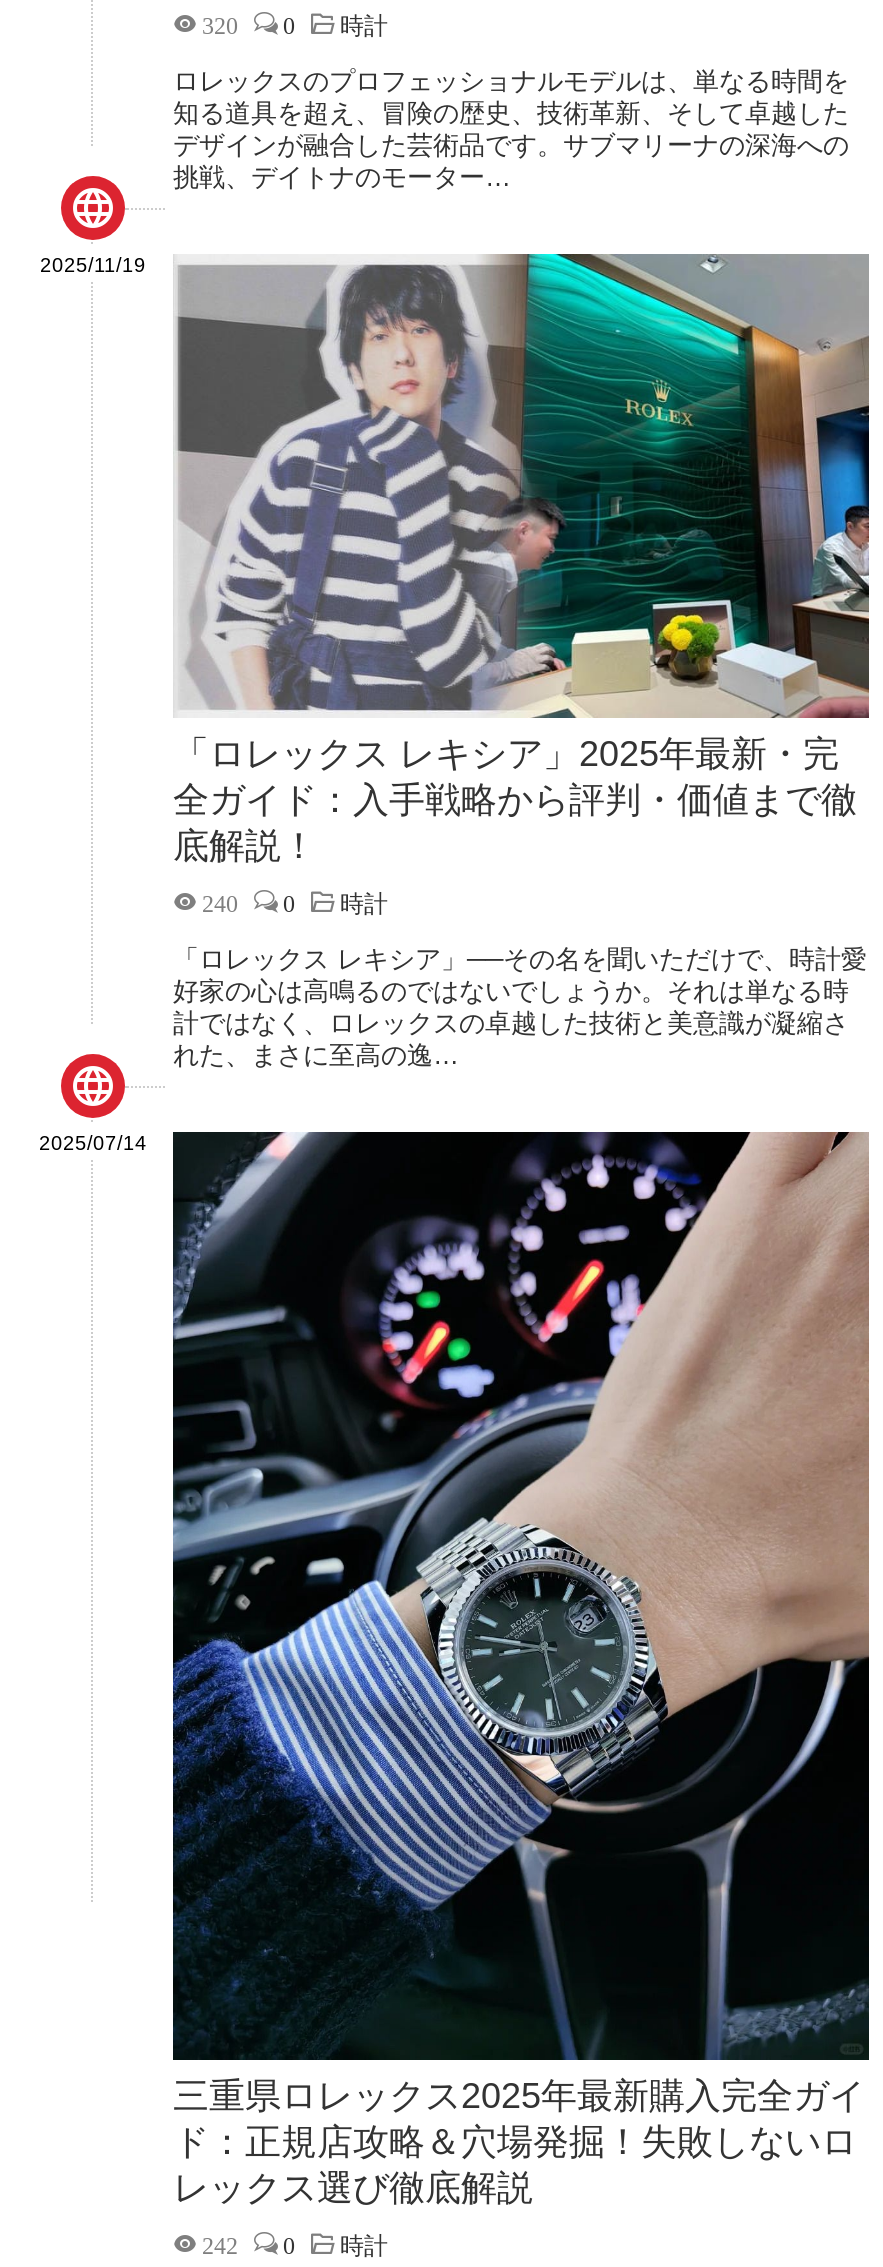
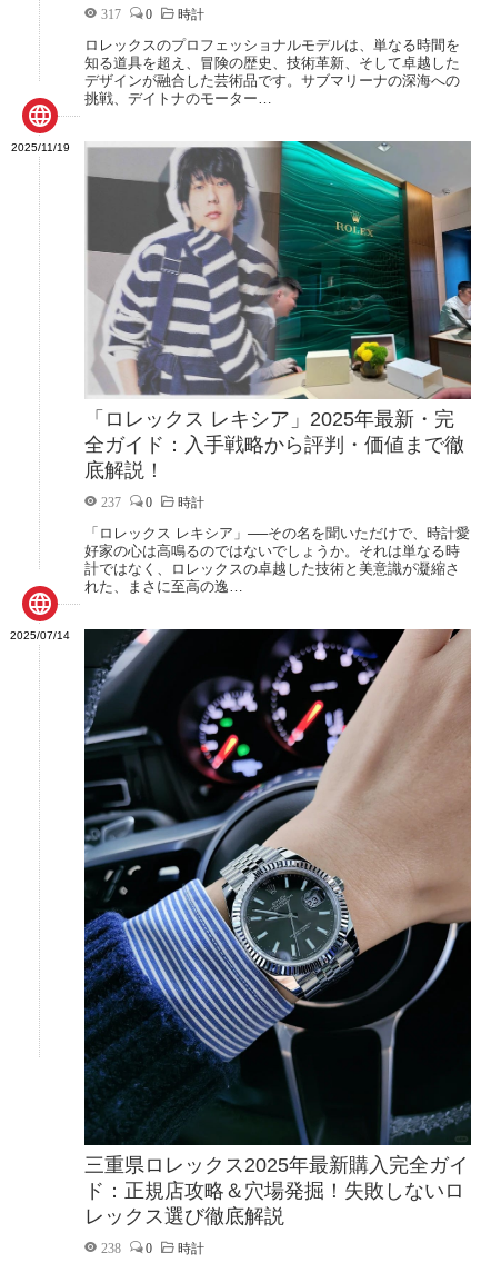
- 320 0 時計
+ 317 0 時計

- 240 0 時計
+ 237 0 時計

- 242 0 時計
+ 238 0 時計
